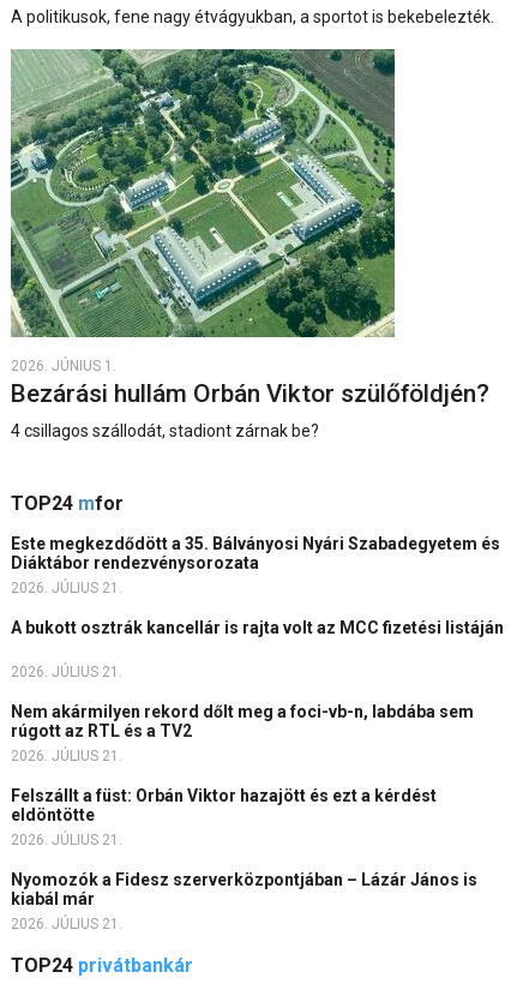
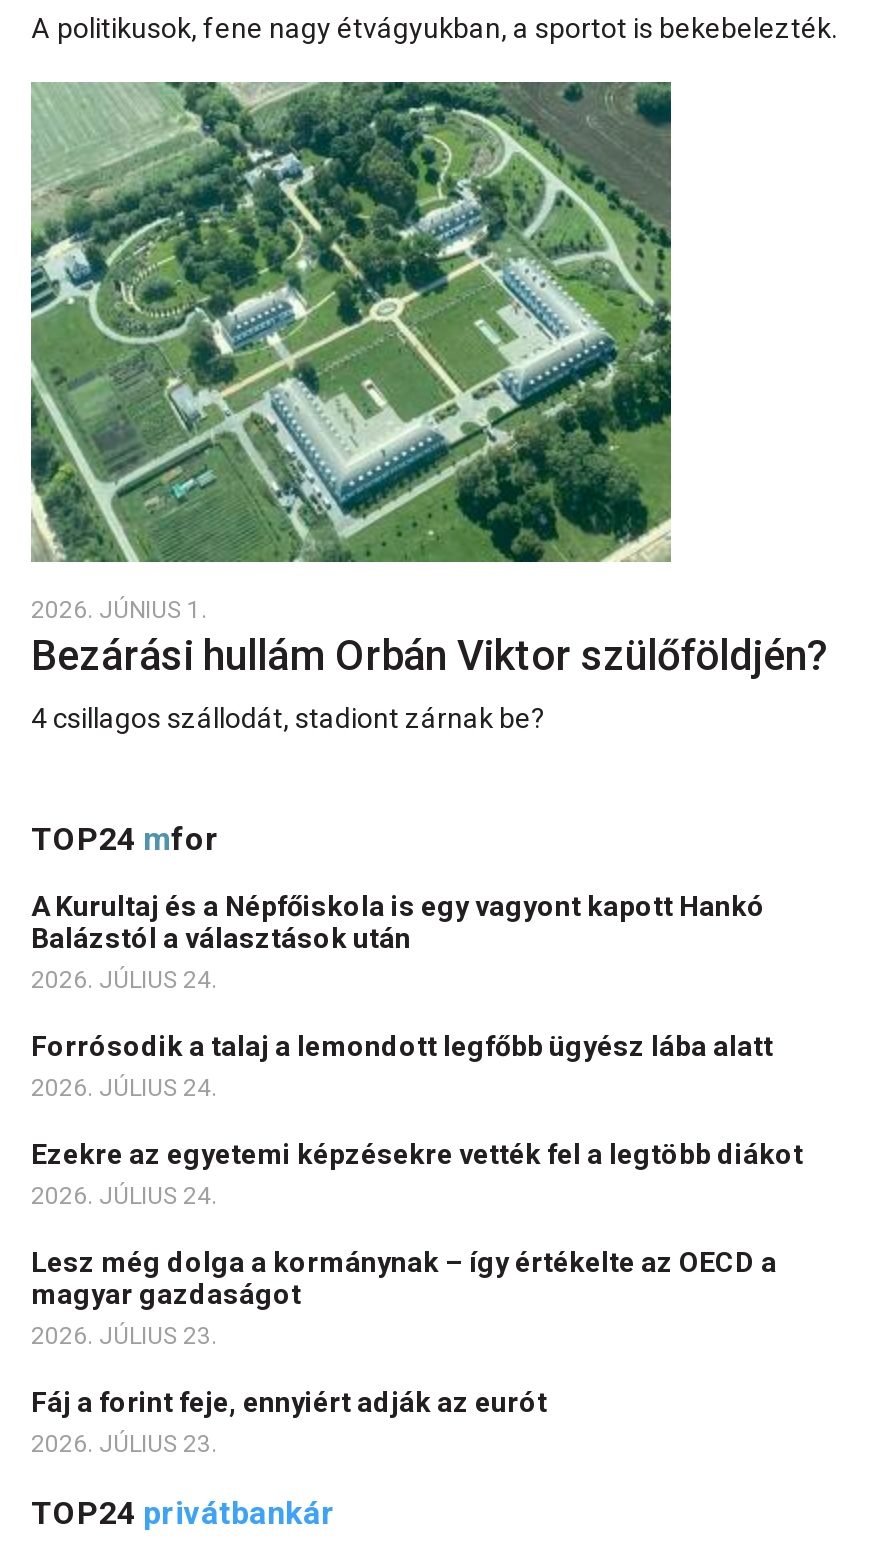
- Este megkezdődött a 35. Bálványosi Nyári Szabadegyetem és
- Diáktábor rendezvénysorozata
- 2026. JÚLIUS 21.
- A bukott osztrák kancellár is rajta volt az MCC fizetési listáján
- 2026. JÚLIUS 21.
- Nem akármilyen rekord dőlt meg a foci-vb-n, labdába sem
- rúgott az RTL és a TV2
- 2026. JÚLIUS 21.
- Felszállt a füst: Orbán Viktor hazajött és ezt a kérdést
- eldöntötte
- 2026. JÚLIUS 21.
- Nyomozók a Fidesz szerverközpontjában – Lázár János is
- kiabál már
- 2026. JÚLIUS 21.
+ A Kurultaj és a Népfőiskola is egy vagyont kapott Hankó
+ Balázstól a választások után
+ 2026. JÚLIUS 24.
+ Forrósodik a talaj a lemondott legfőbb ügyész lába alatt
+ 2026. JÚLIUS 24.
+ Ezekre az egyetemi képzésekre vették fel a legtöbb diákot
+ 2026. JÚLIUS 24.
+ Lesz még dolga a kormánynak – így értékelte az OECD a
+ magyar gazdaságot
+ 2026. JÚLIUS 23.
+ Fáj a forint feje, ennyiért adják az eurót
+ 2026. JÚLIUS 23.
